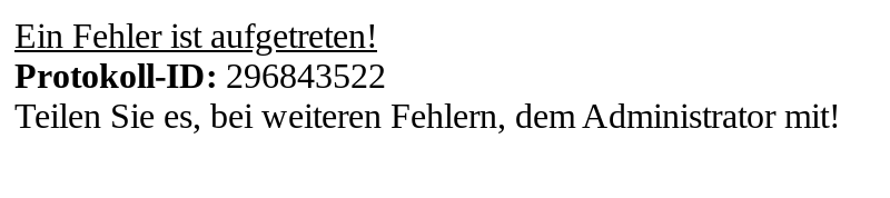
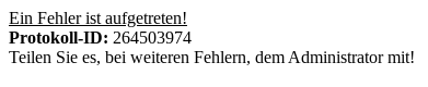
- Protokoll-ID: 296843522
+ Protokoll-ID: 264503974
